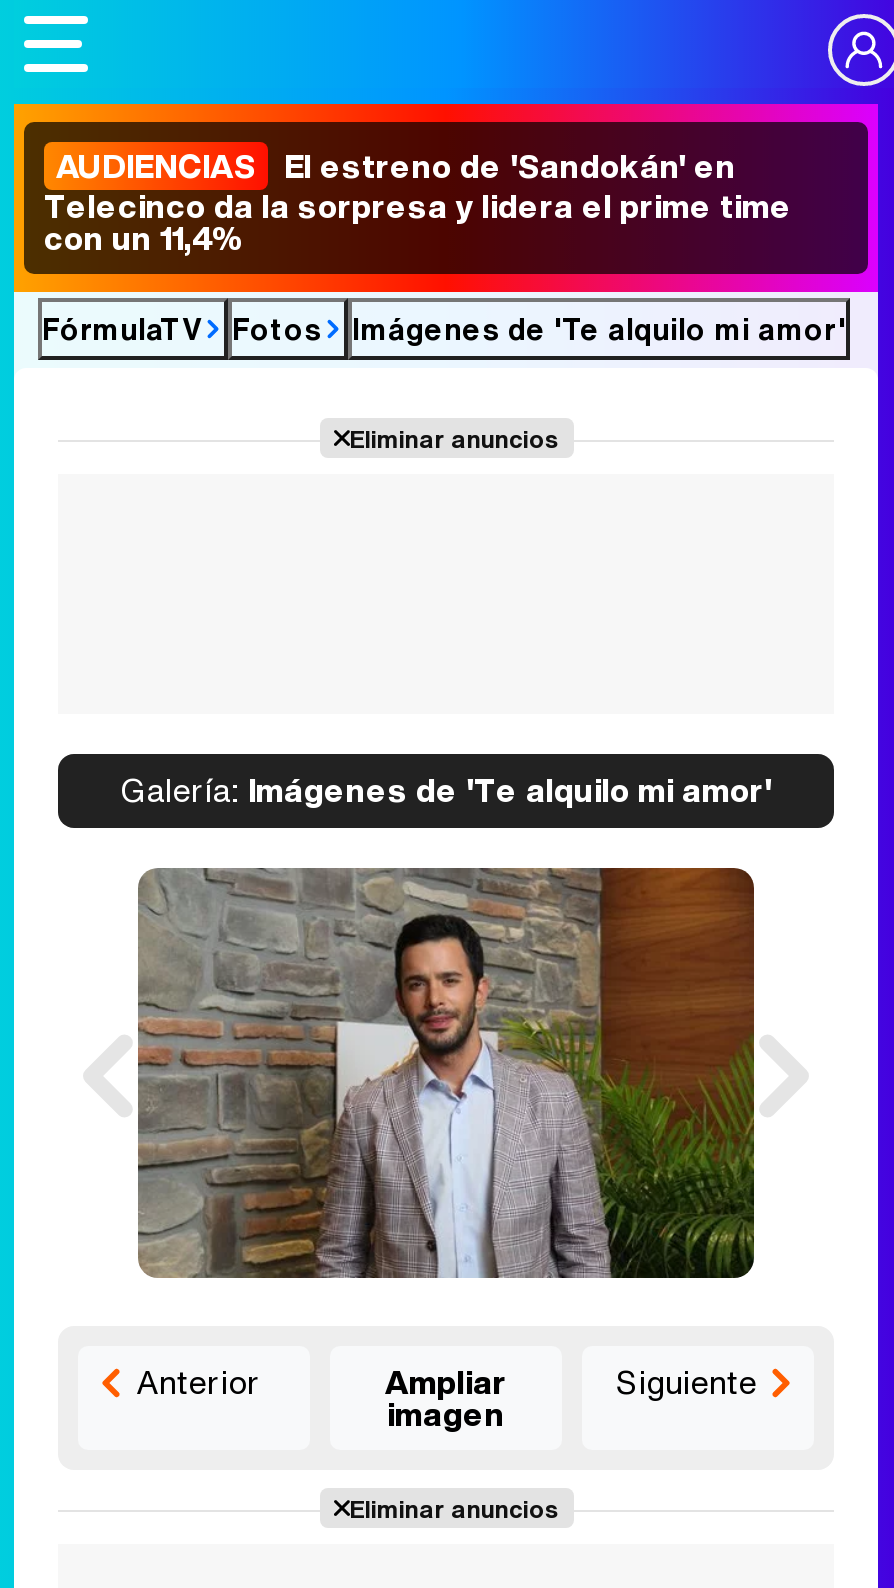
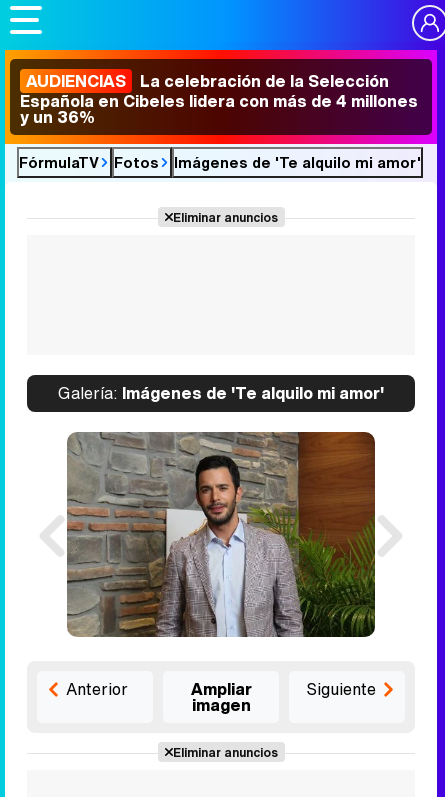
- AUDIENCIAS El estreno de 'Sandokán' en
- Telecinco da la sorpresa y lidera el prime time
- con un 11,4%
+ AUDIENCIAS La celebración de la Selección
+ Española en Cibeles lidera con más de 4 millones
+ y un 36%
